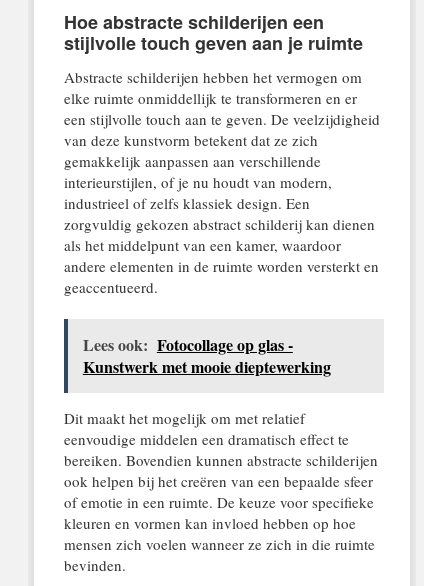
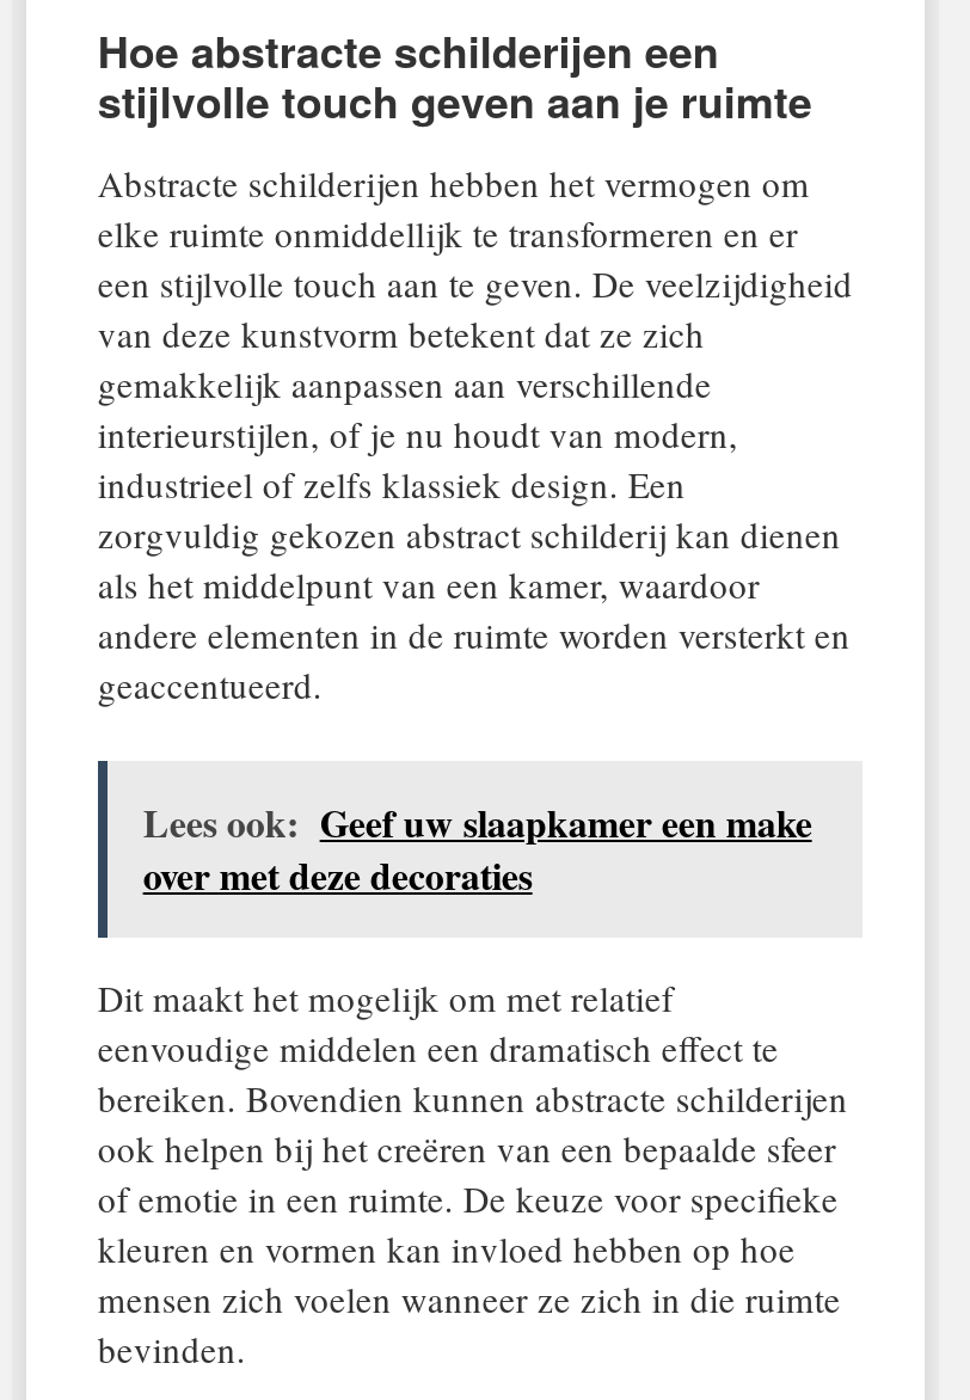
- Lees ook: Fotocollage op glas -
- Kunstwerk met mooie dieptewerking
+ Lees ook: Geef uw slaapkamer een make
+ over met deze decoraties
